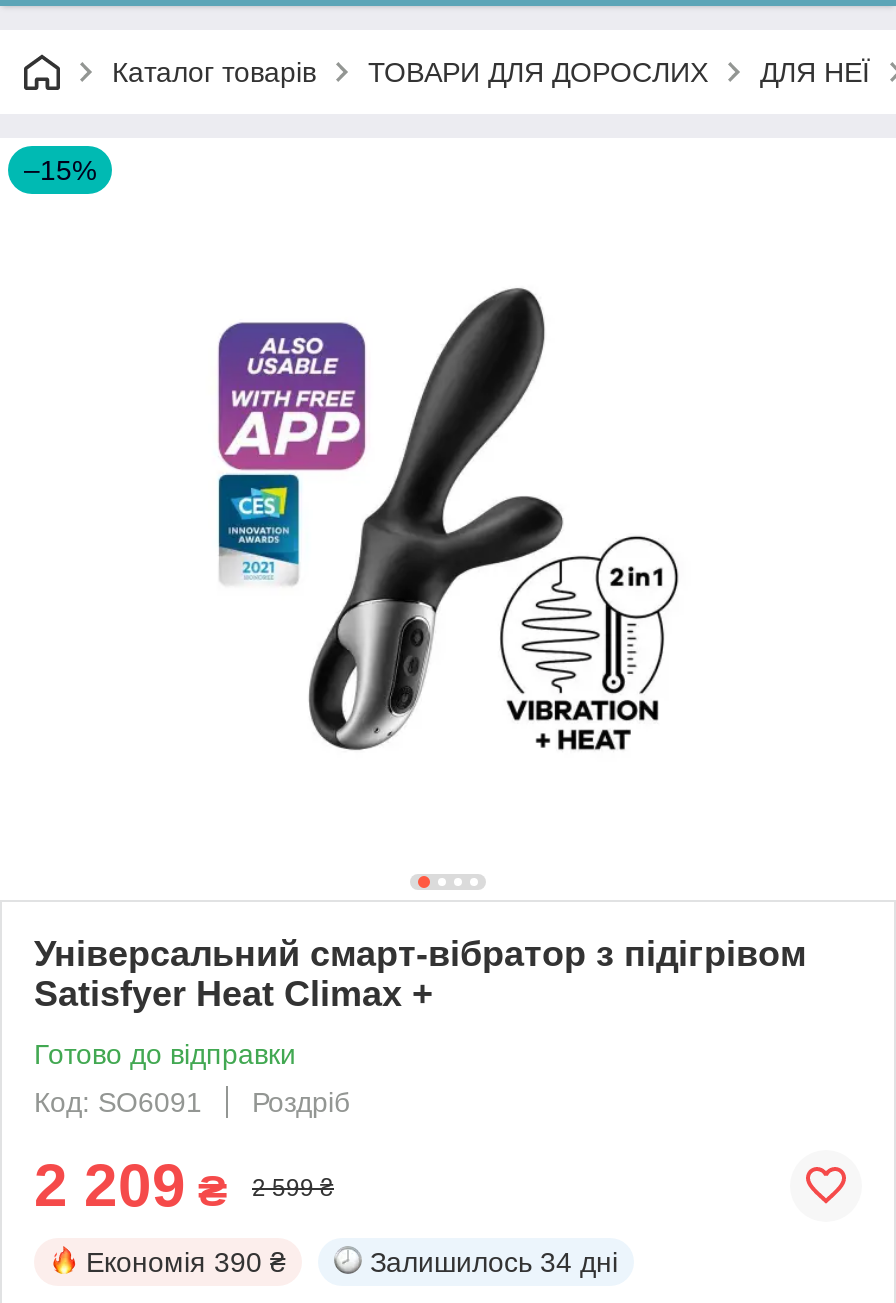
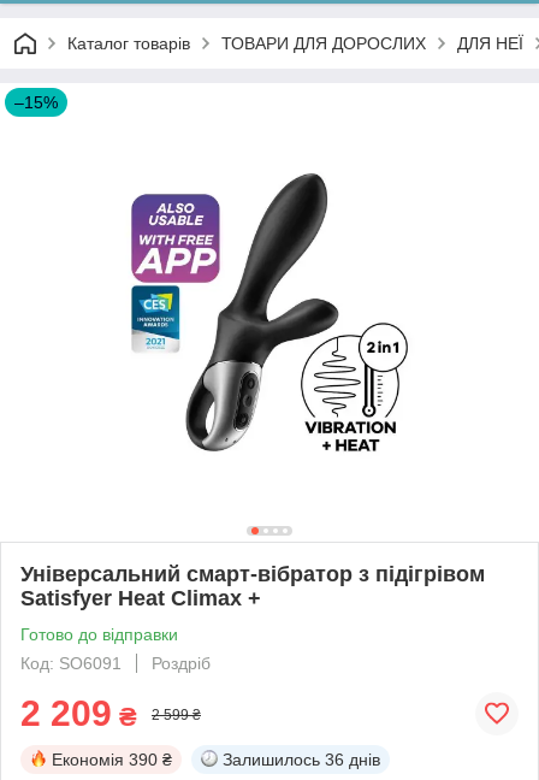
- Залишилось 34 дні
+ Залишилось 36 днів
